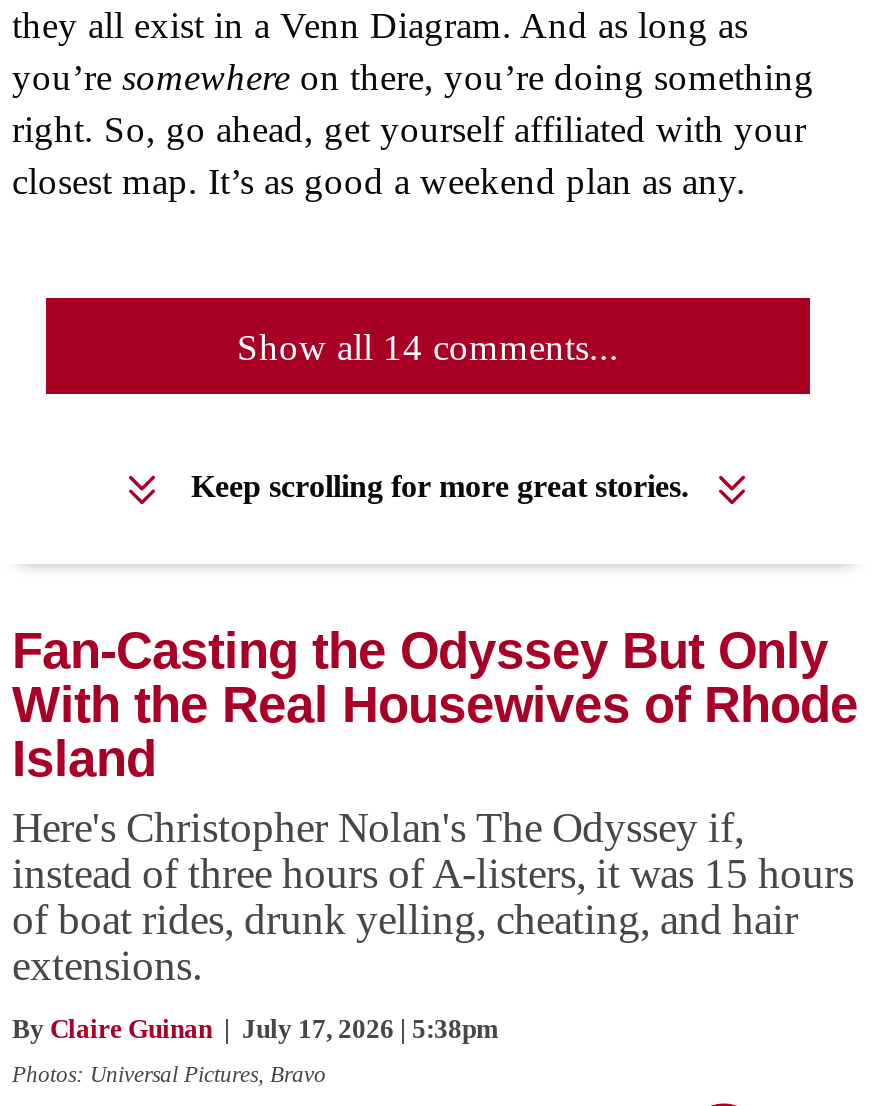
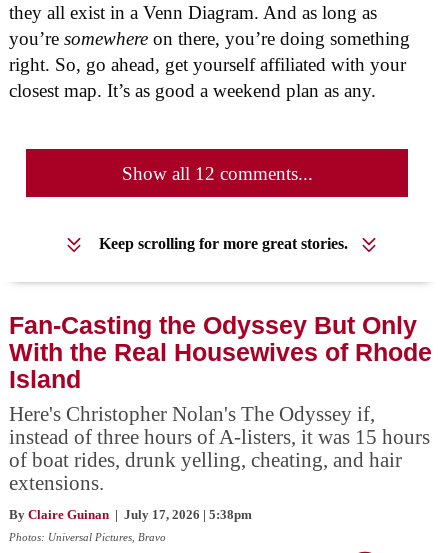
- Show all 14 comments...
+ Show all 12 comments...
